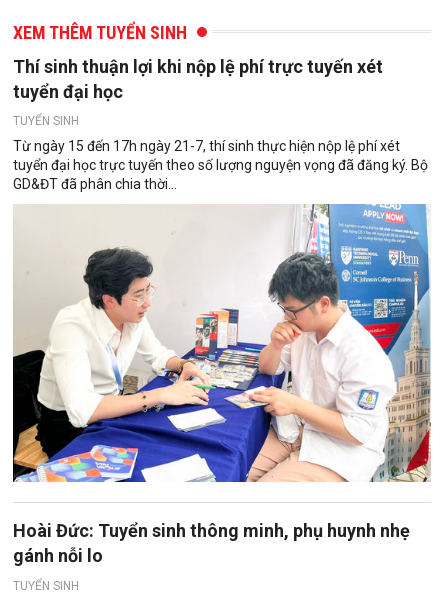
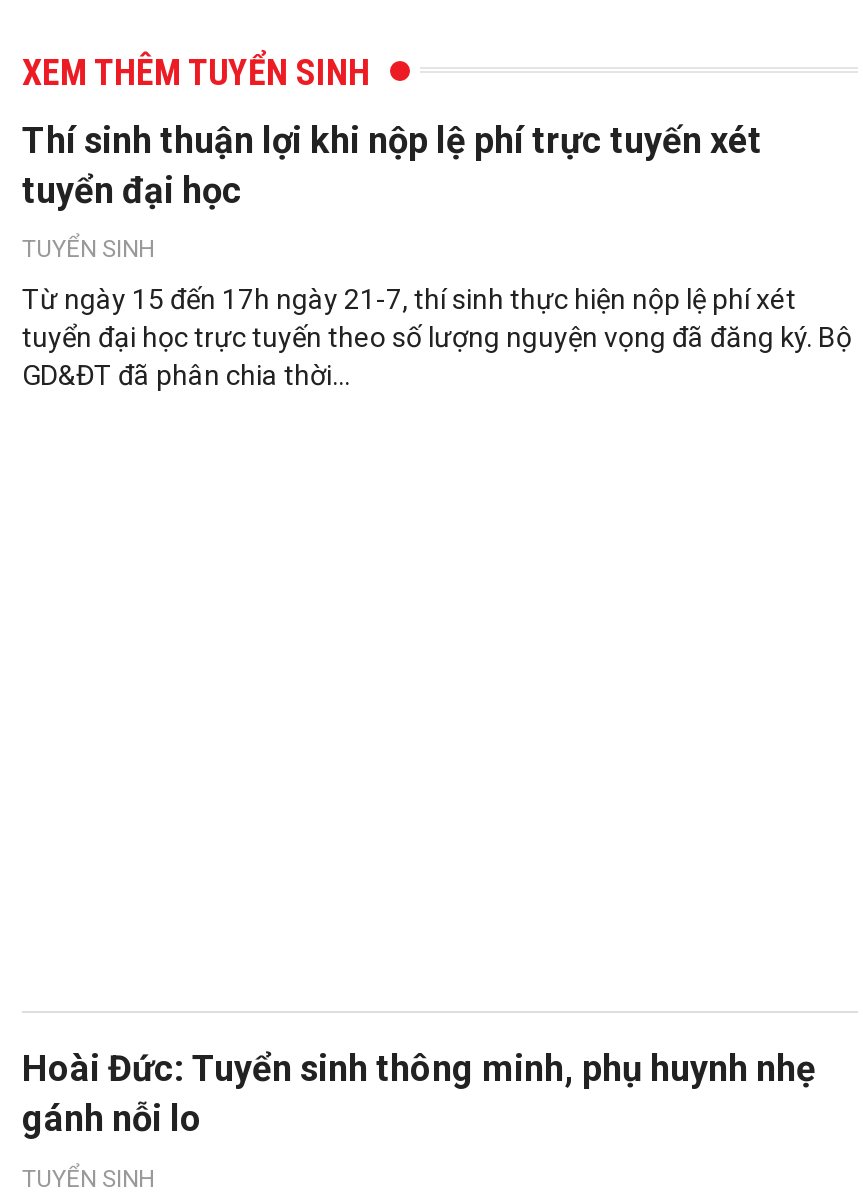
- [image]
